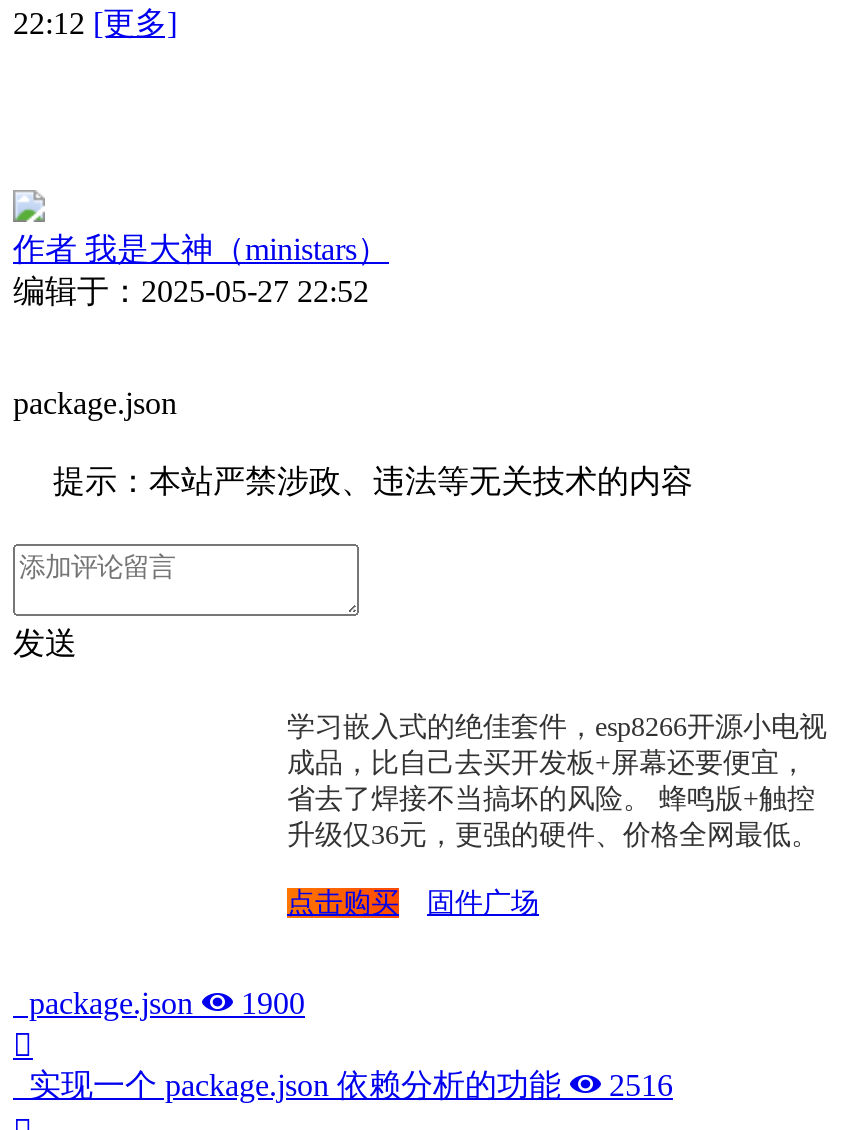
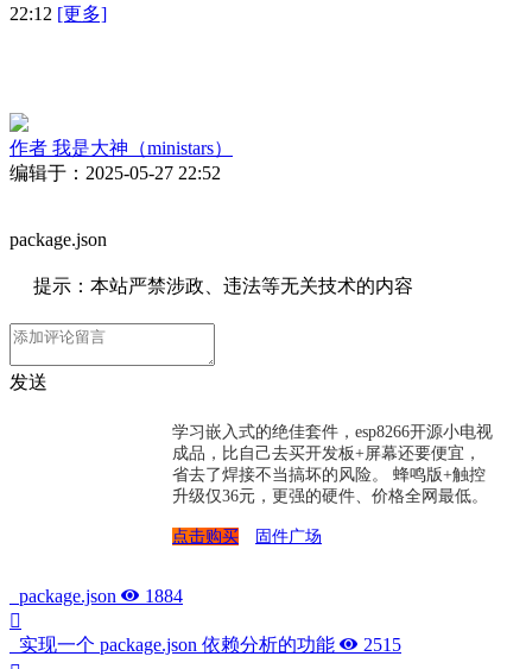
- package.json 1900
+ package.json 1884

- 实现一个 package.json 依赖分析的功能 2516
+ 实现一个 package.json 依赖分析的功能 2515
